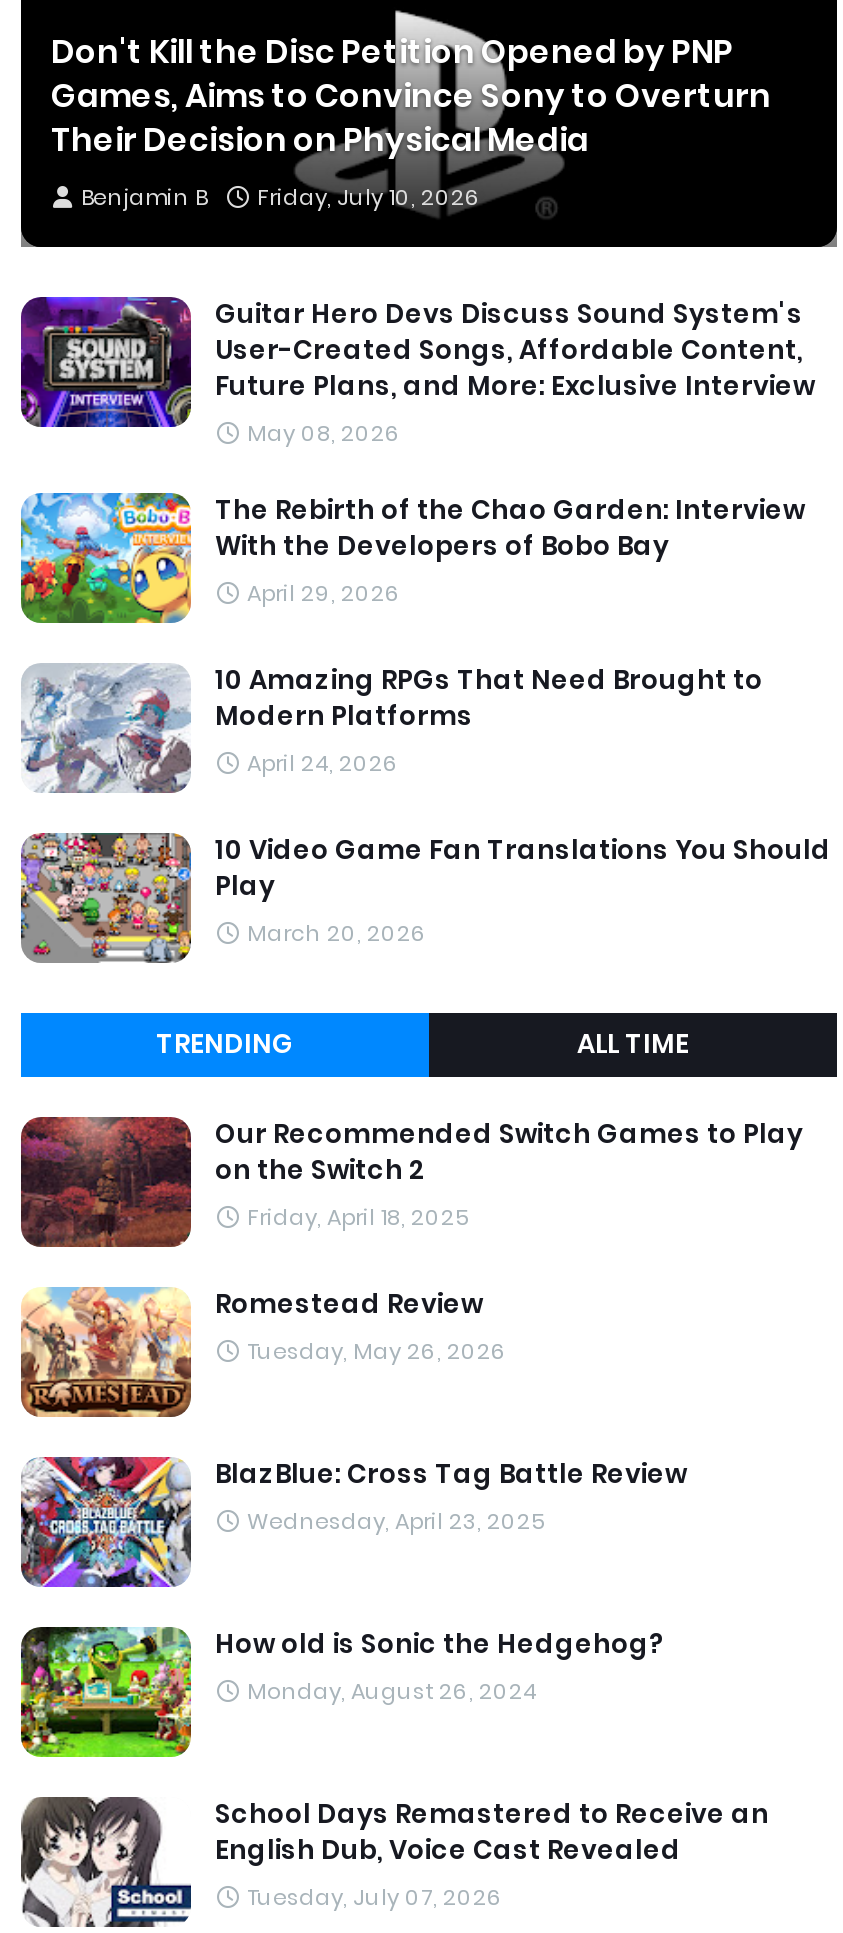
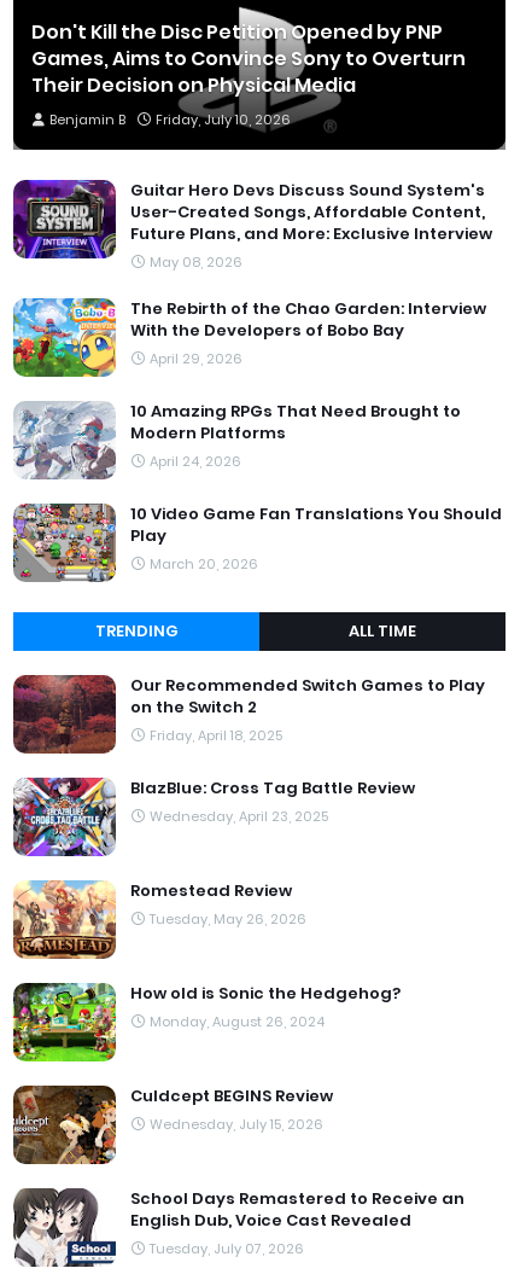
moved down: [image] | Romestead Review | Tuesday, May 26, 2026

moved up: [image] | BlazBlue: Cross Tag Battle Review | Wednesday, April 23, 2025

+ [image]
+ Culdcept BEGINS Review
+ Wednesday, July 15, 2026
